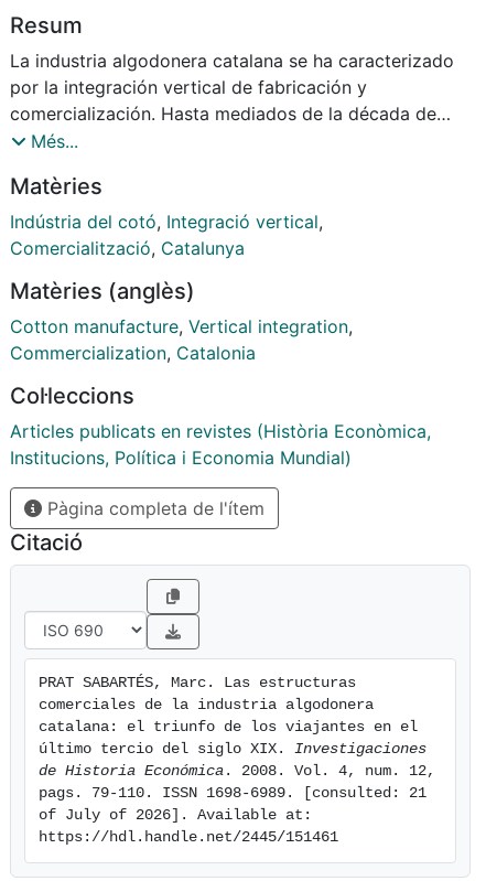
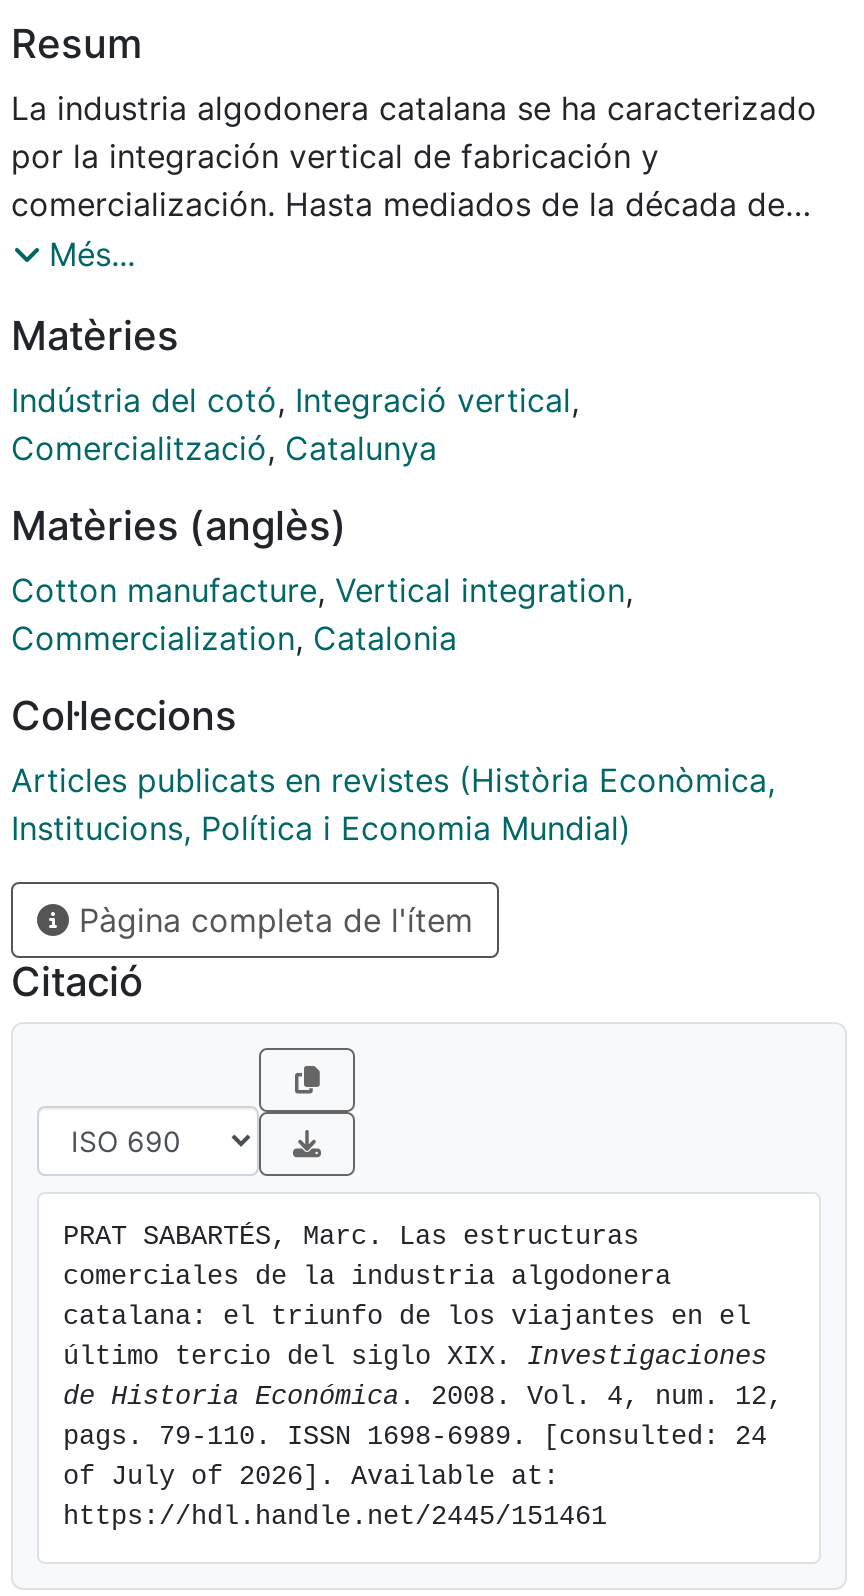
- pags. 79-110. ISSN 1698-6989. [consulted: 21
+ pags. 79-110. ISSN 1698-6989. [consulted: 24
